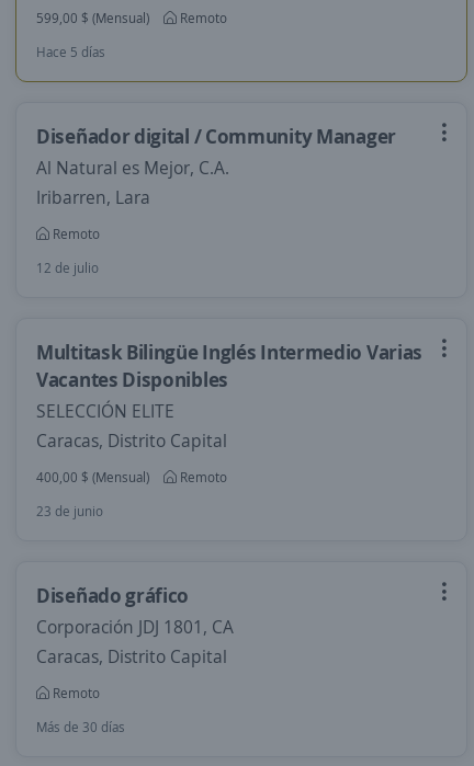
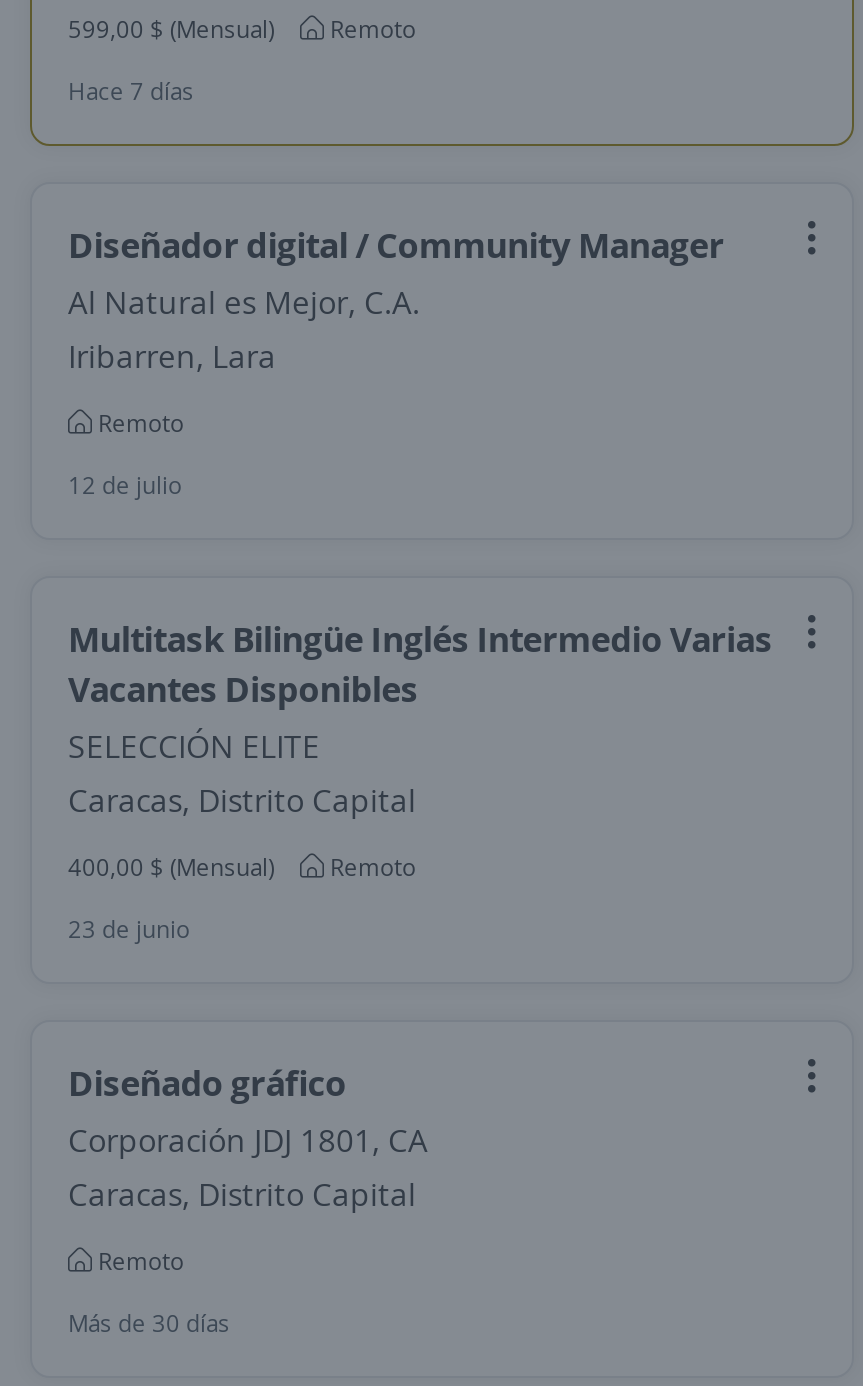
- Hace 5 días
+ Hace 7 días
